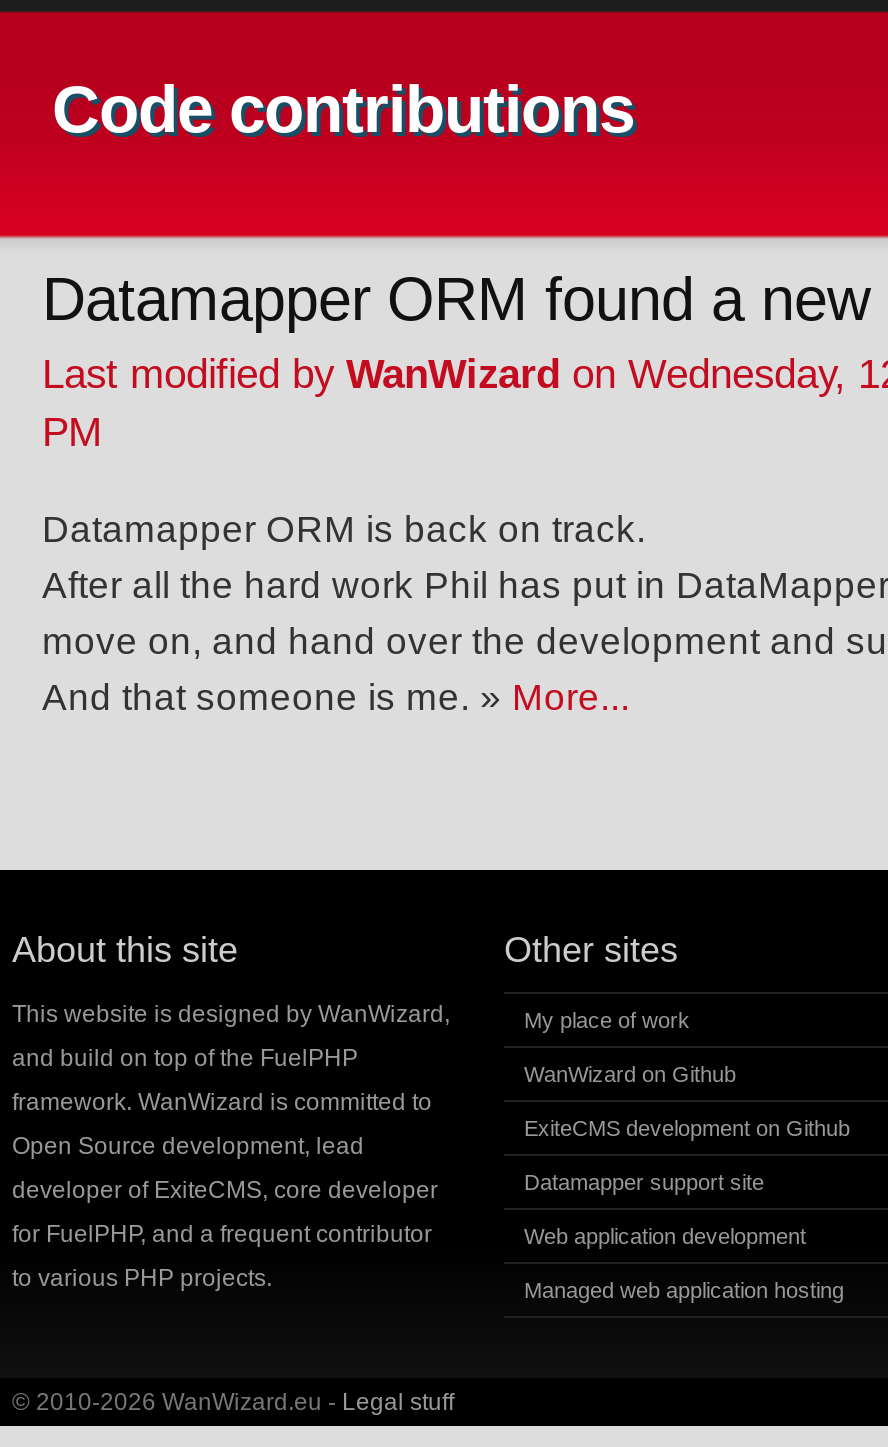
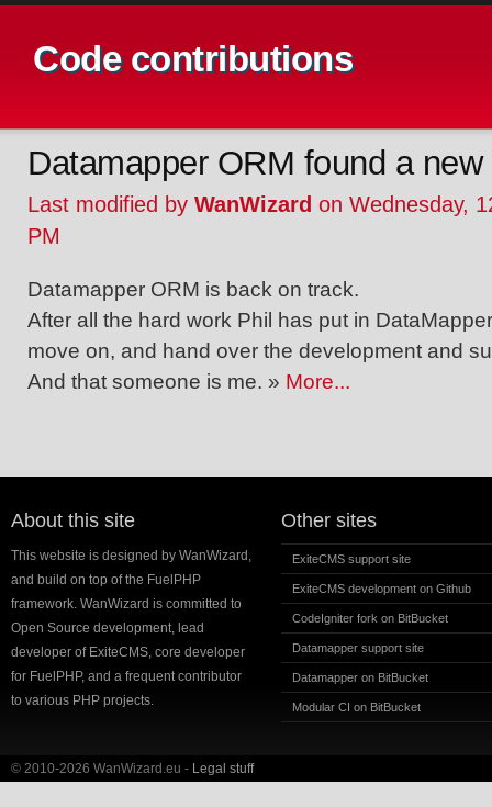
- My place of work
- WanWizard on Github
+ ExiteCMS support site

+ CodeIgniter fork on BitBucket

moved up: ExiteCMS development on Github

- Web application development
+ Datamapper on BitBucket

- Managed web application hosting
+ Modular CI on BitBucket
